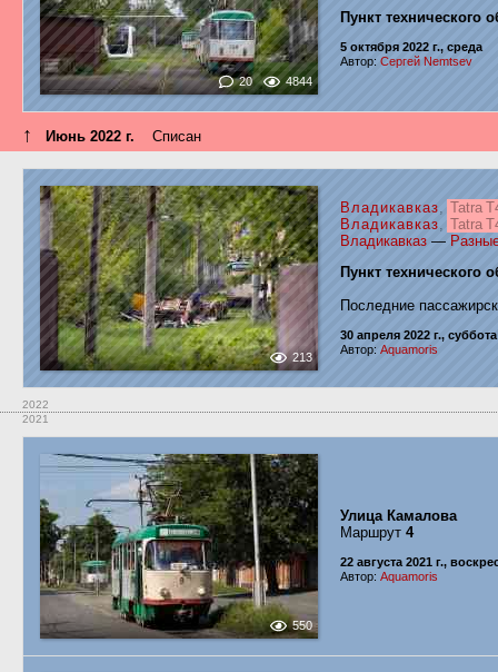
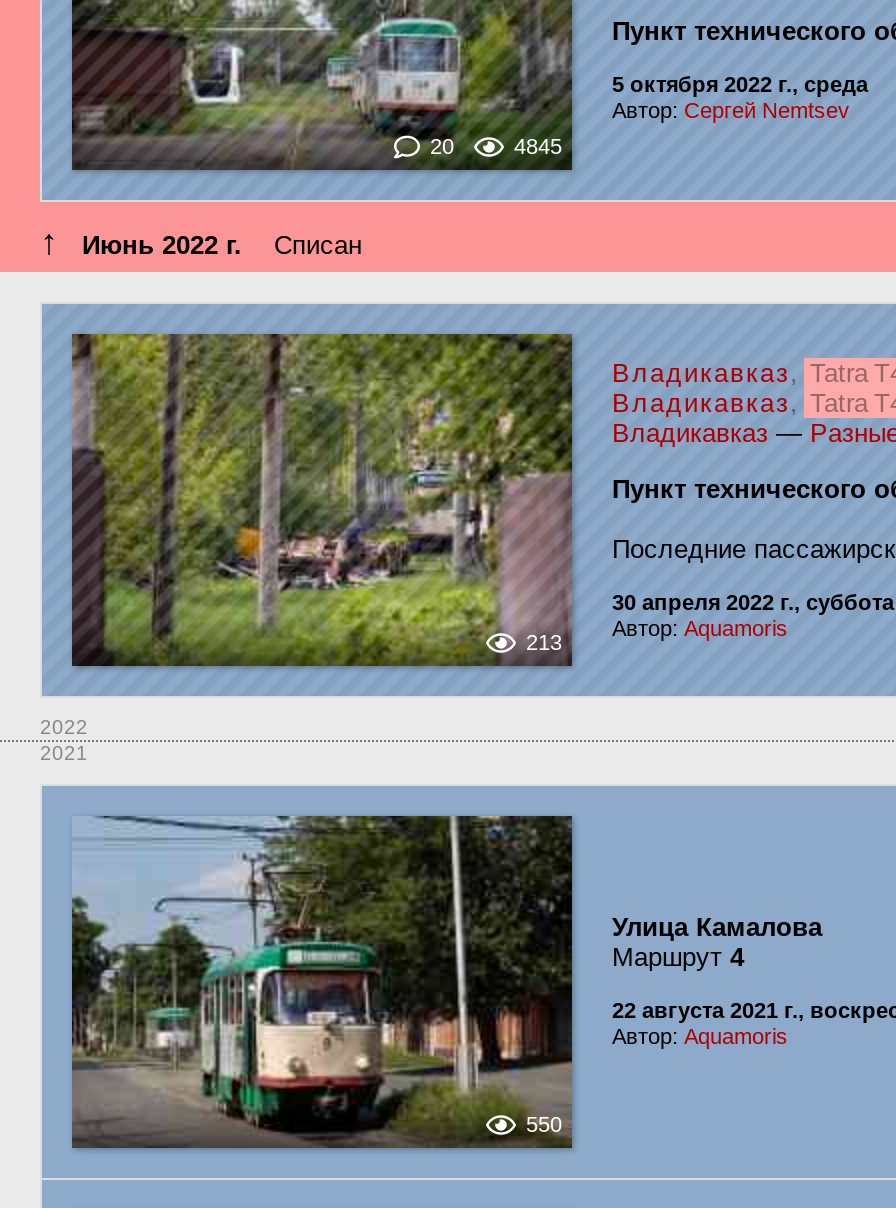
- 4844
+ 4845
